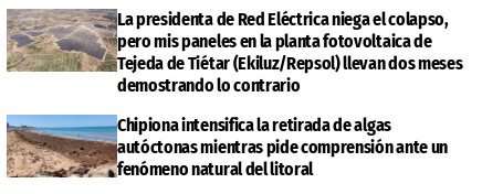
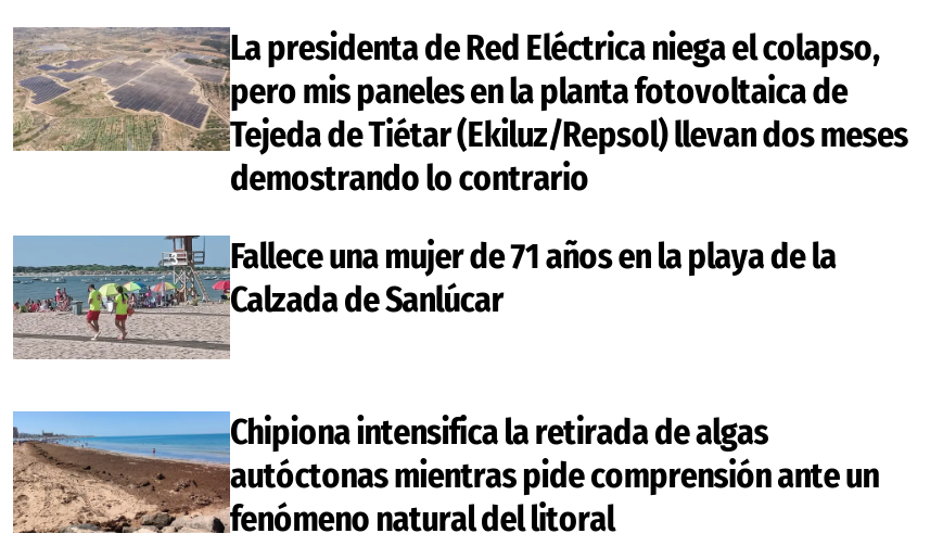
+ Fallece una mujer de 71 años en la playa de la
+ Calzada de Sanlúcar
